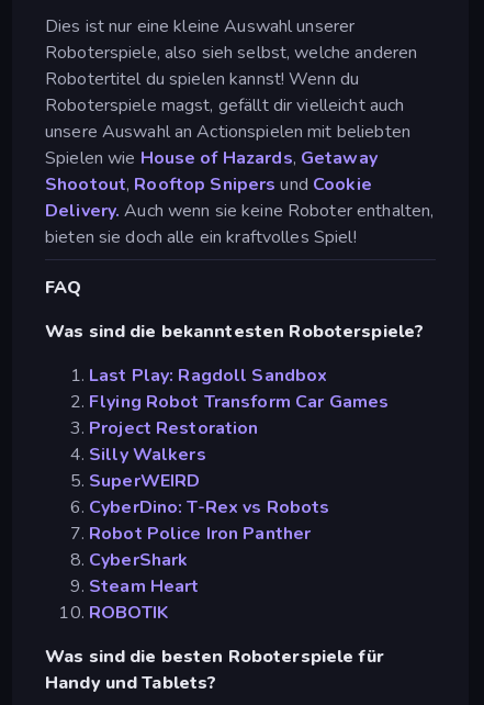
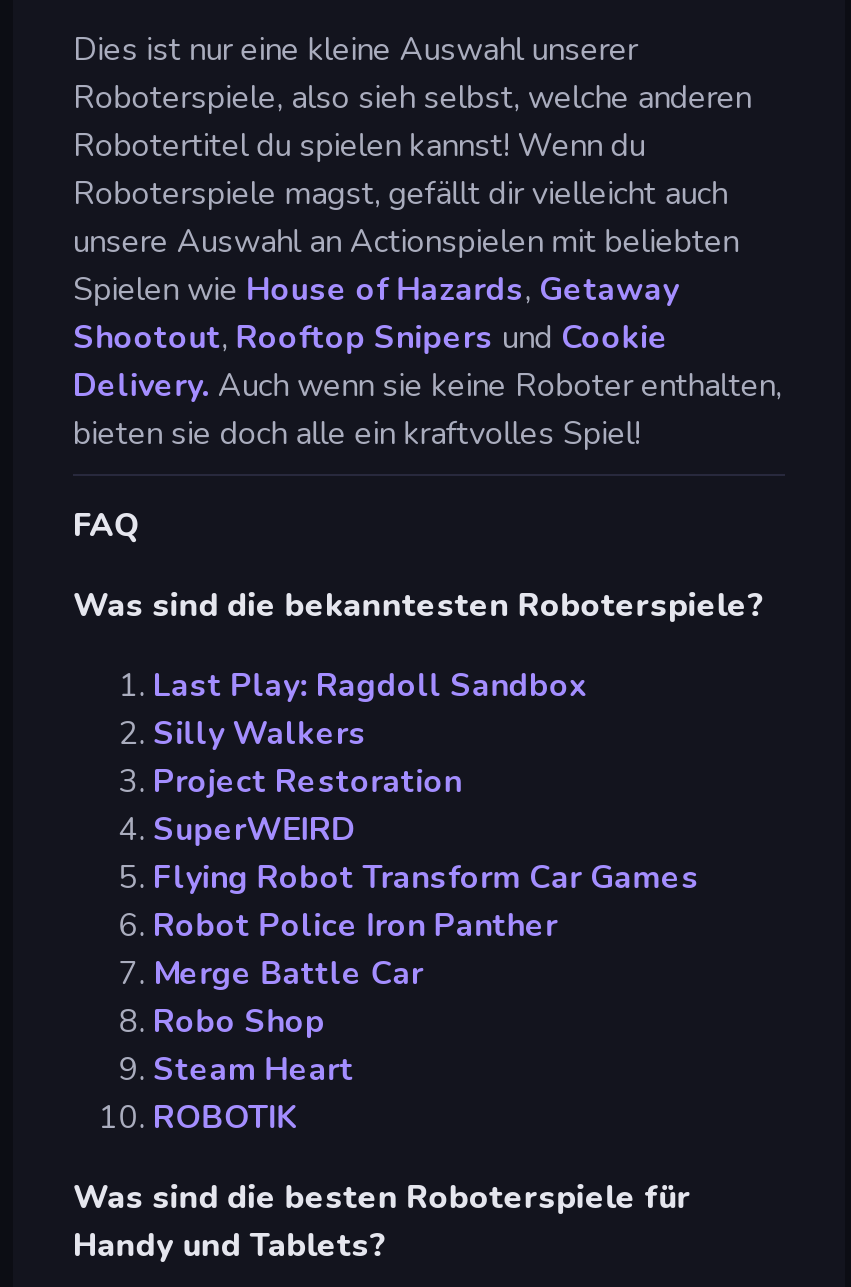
moved down: Flying Robot Transform Car Games

moved up: Project Restoration | Silly Walkers | SuperWEIRD

- CyberDino: T-Rex vs Robots

moved up: Robot Police Iron Panther

- CyberShark
+ Merge Battle Car
+ Robo Shop
